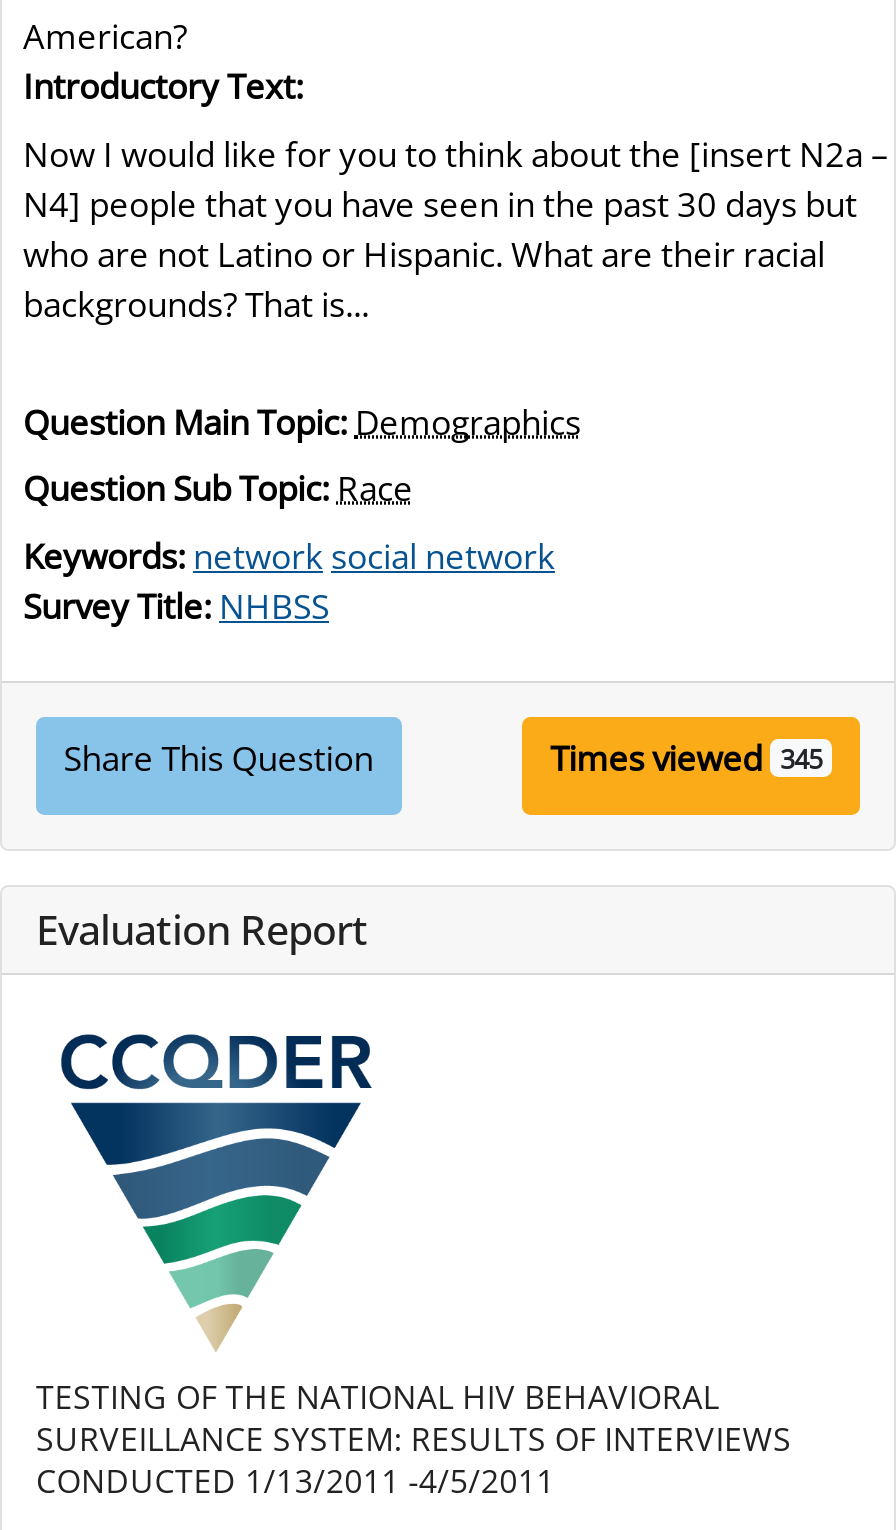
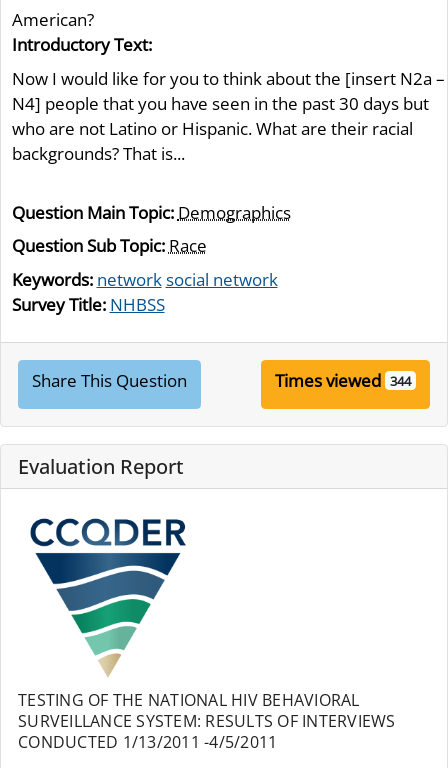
- Times viewed 345
+ Times viewed 344
